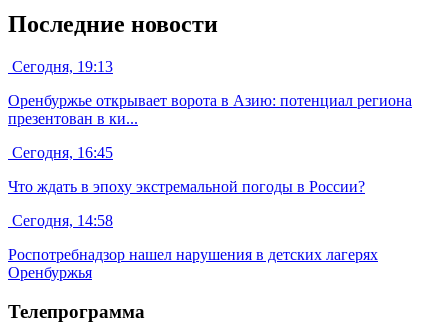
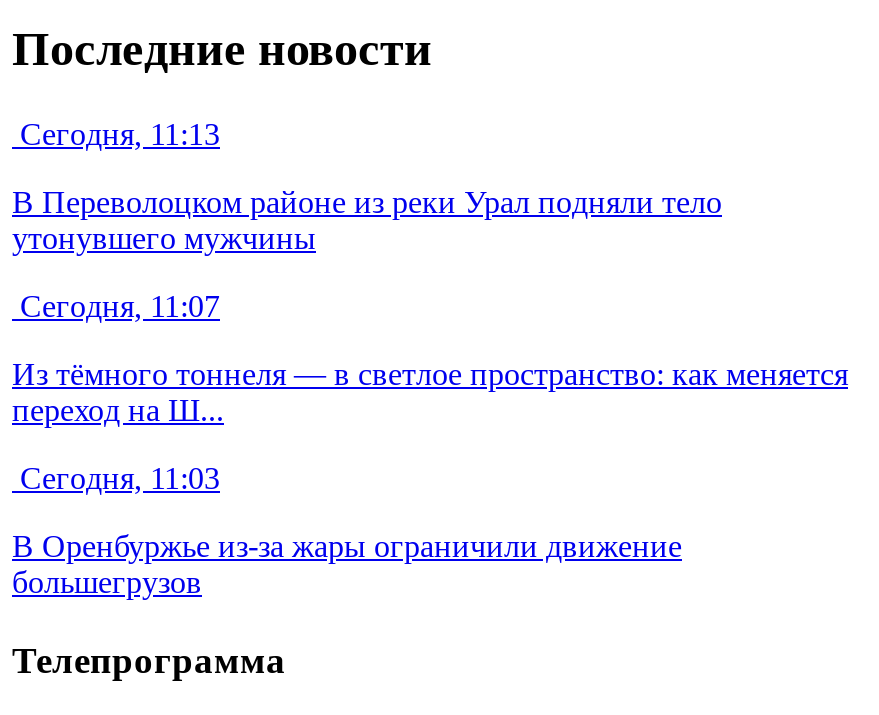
- Сегодня, 19:13
+ Сегодня, 11:13

- Оренбуржье открывает ворота в Азию: потенциал региона
- презентован в ки...
+ В Переволоцком районе из реки Урал подняли тело
+ утонувшего мужчины

- Сегодня, 16:45
+ Сегодня, 11:07

- Что ждать в эпоху экстремальной погоды в России?
+ Из тёмного тоннеля — в светлое пространство: как меняется
+ переход на Ш...

- Сегодня, 14:58
+ Сегодня, 11:03

- Роспотребнадзор нашел нарушения в детских лагерях
- Оренбуржья
+ В Оренбуржье из-за жары ограничили движение
+ большегрузов
